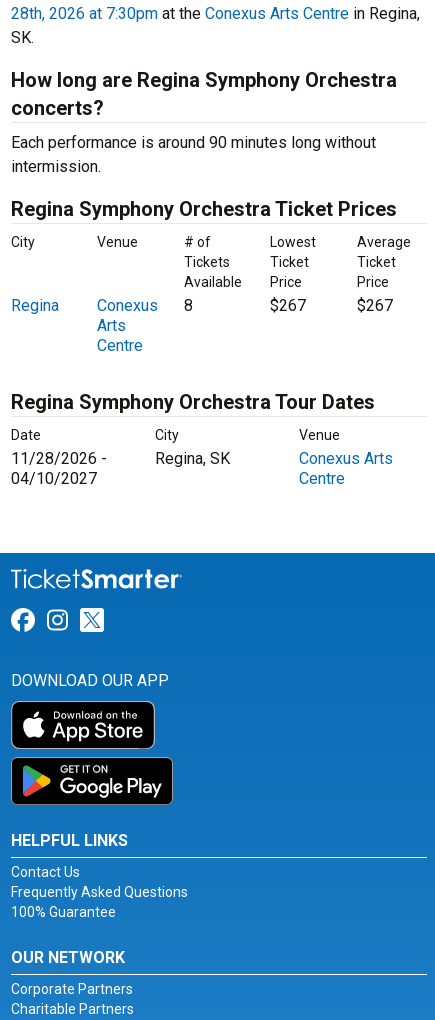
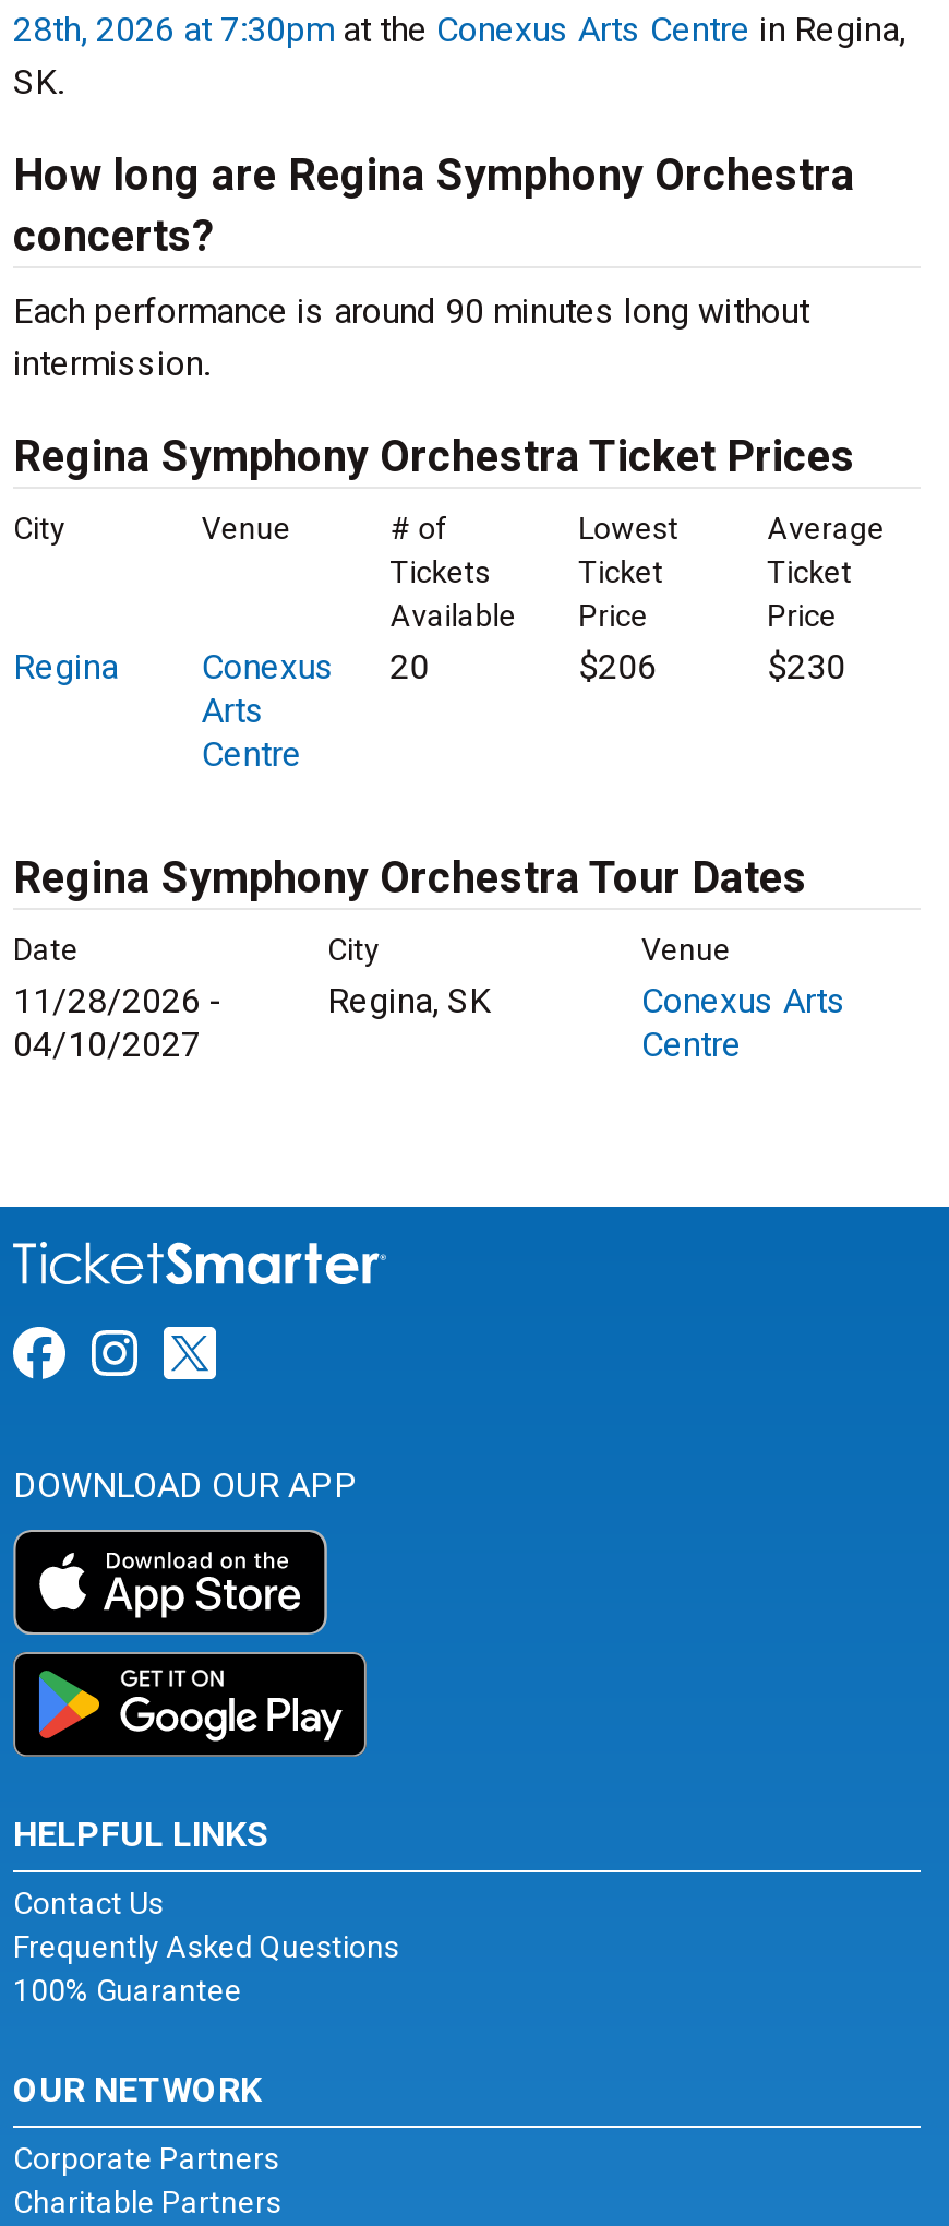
- Conexus 8
+ Conexus 20

- $267
+ $206

- $267
+ $230
